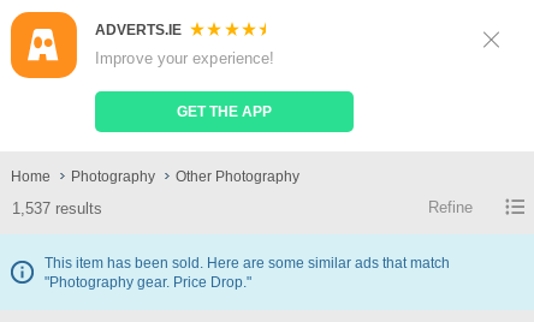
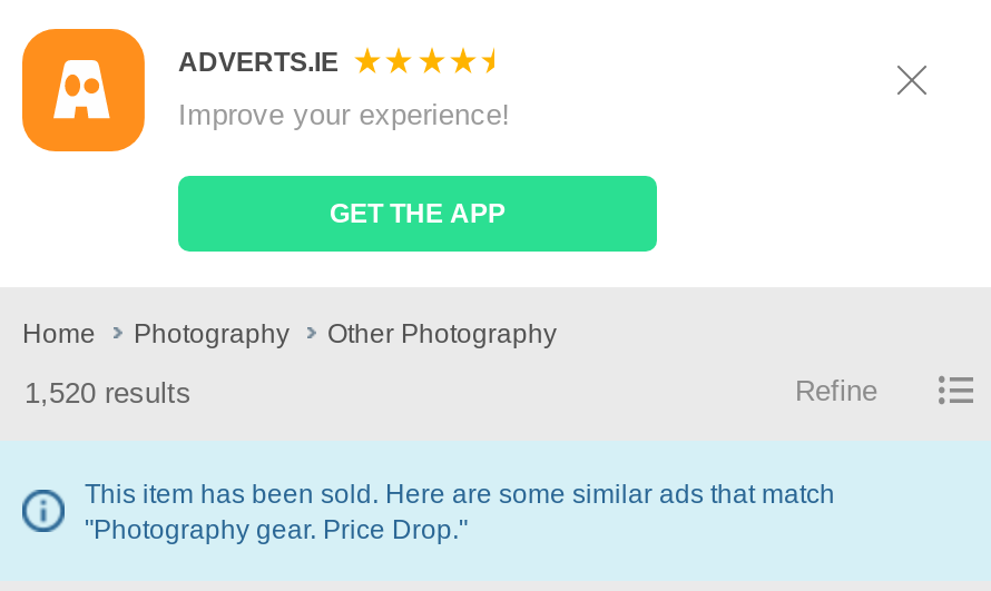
- 1,537 results
+ 1,520 results
